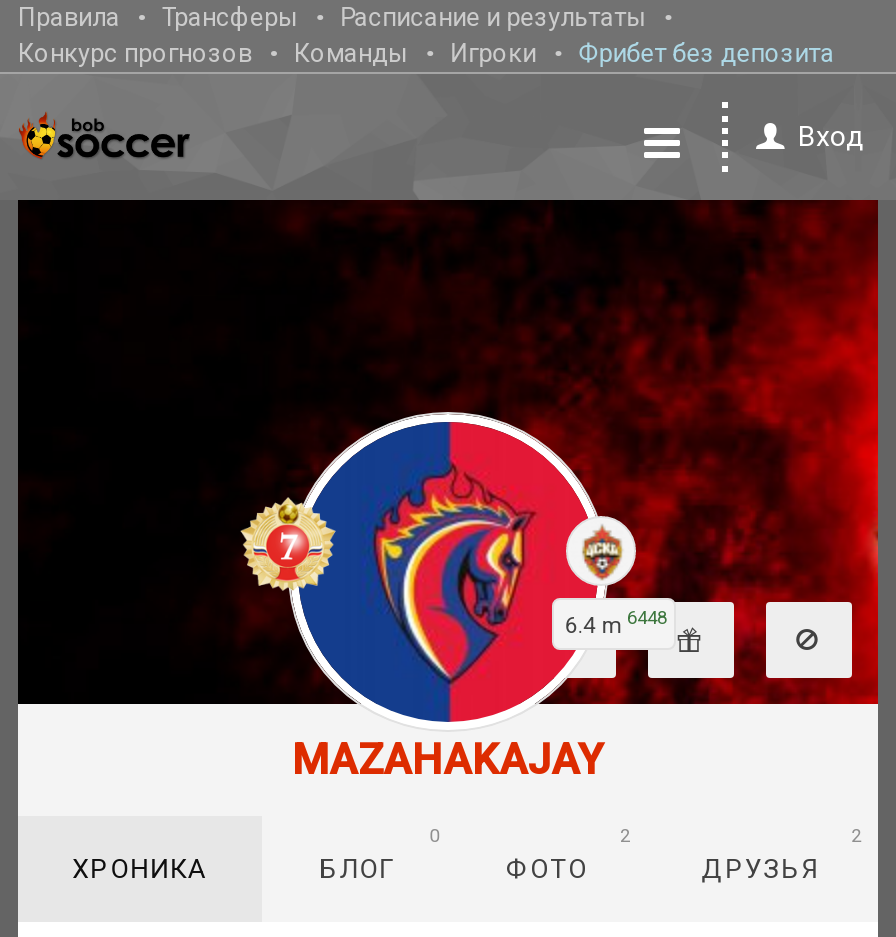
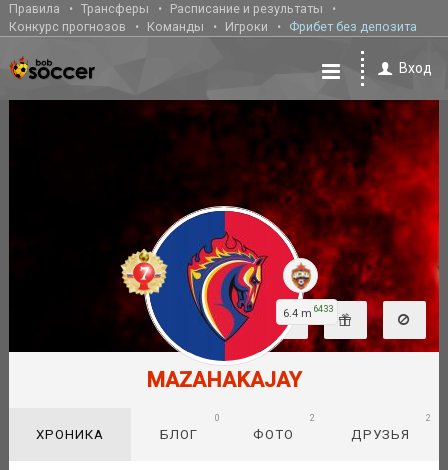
- 6.4 m 6448
+ 6.4 m 6433
